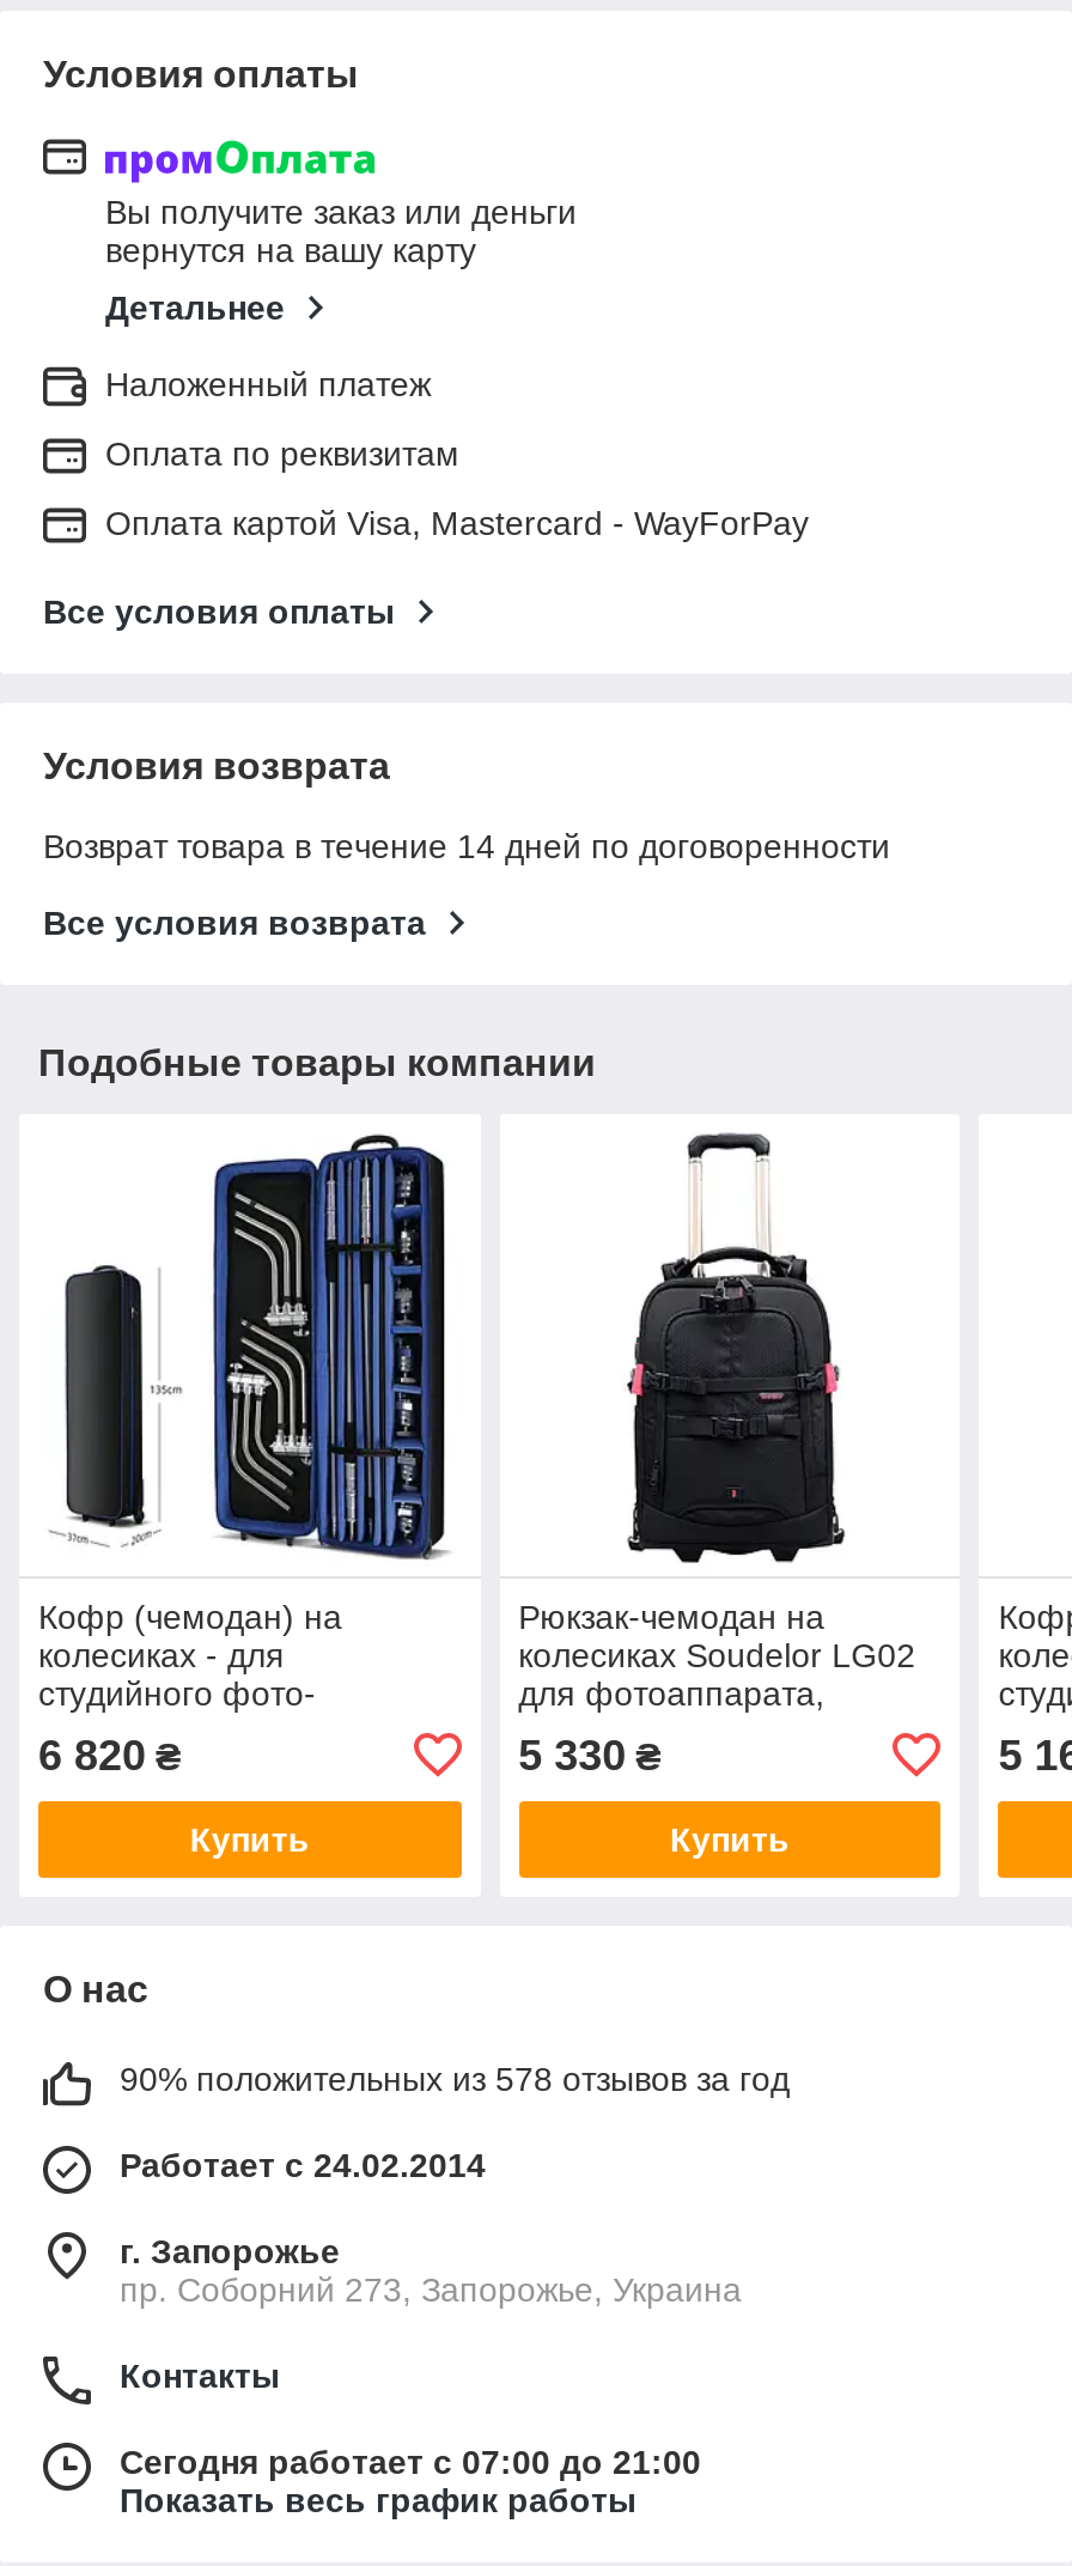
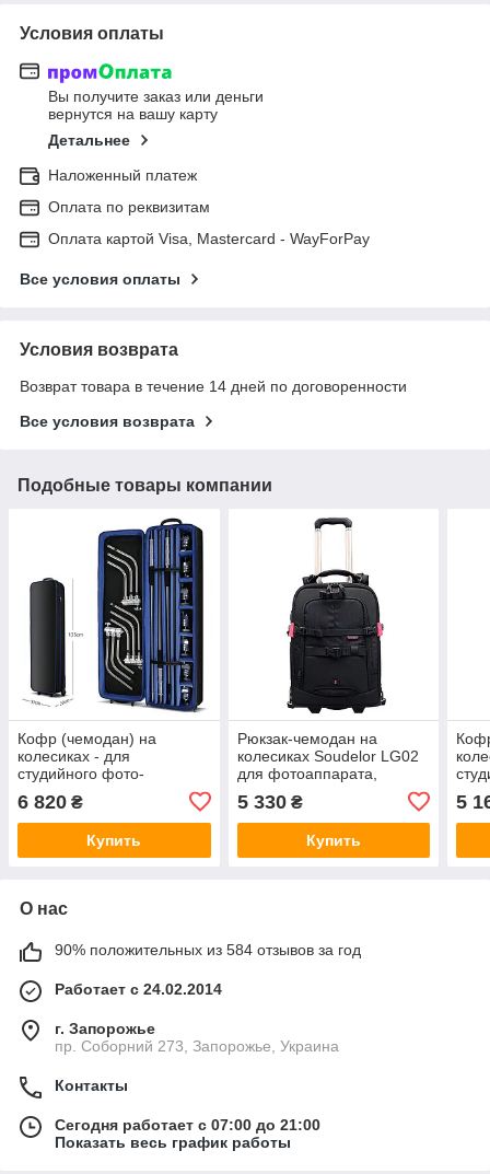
- 90% положительных из 578 отзывов за год
+ 90% положительных из 584 отзывов за год
